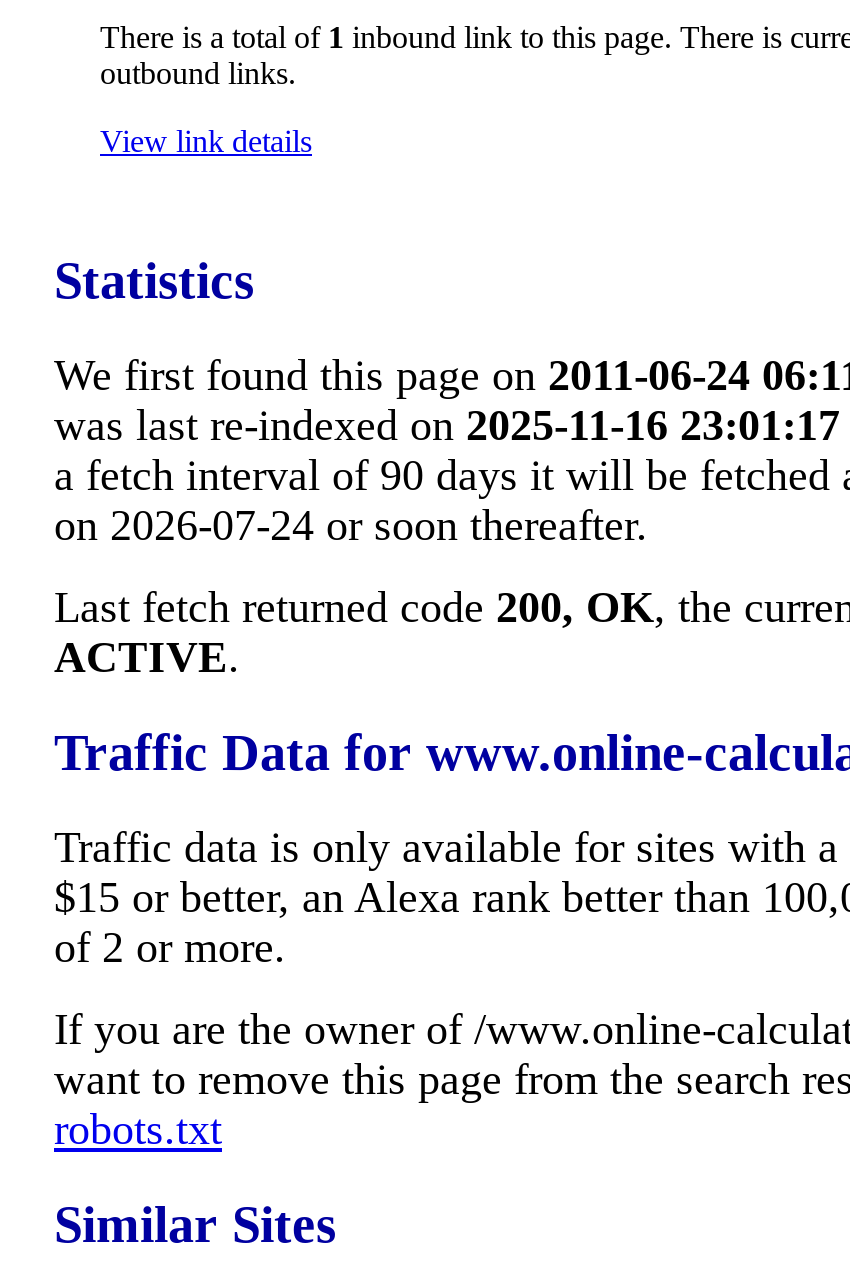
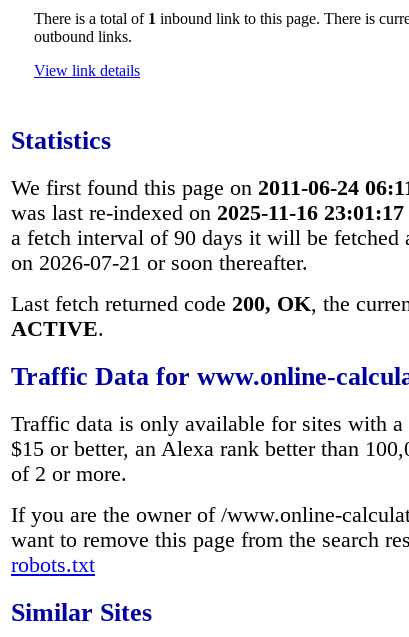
- on 2026-07-24 or soon thereafter.
+ on 2026-07-21 or soon thereafter.
